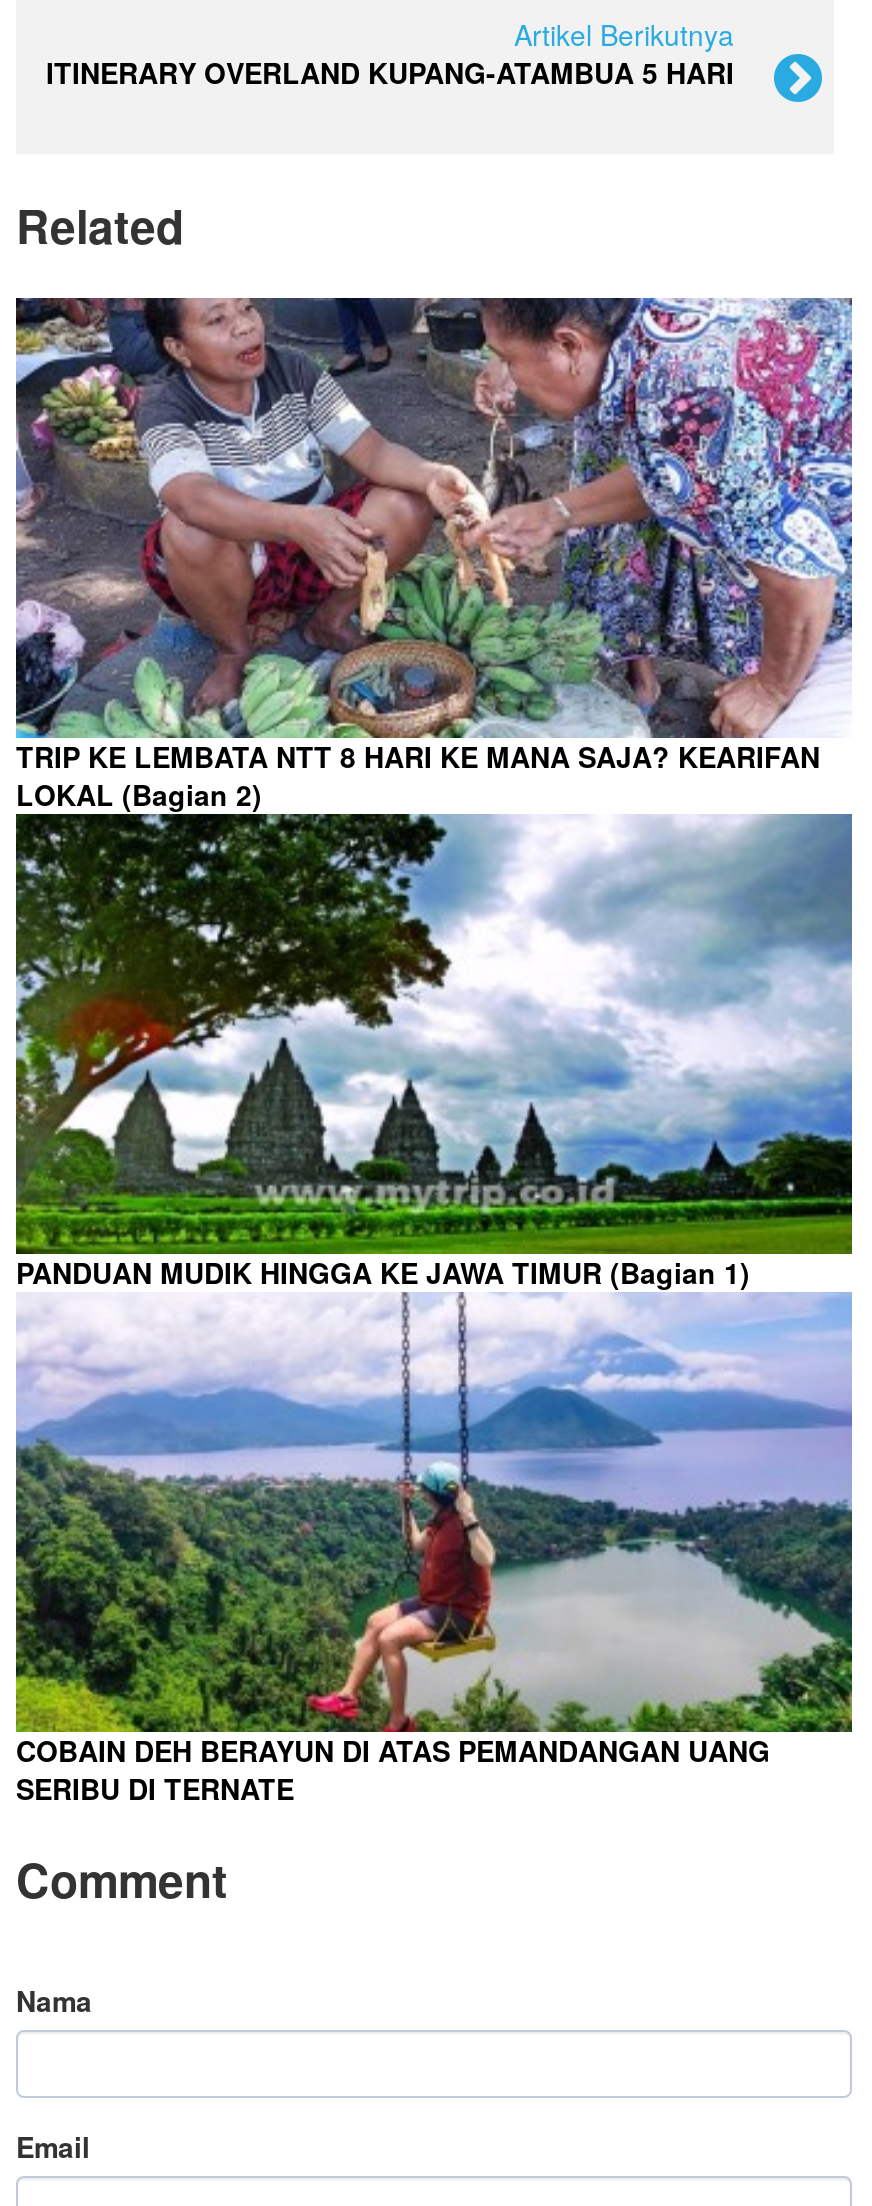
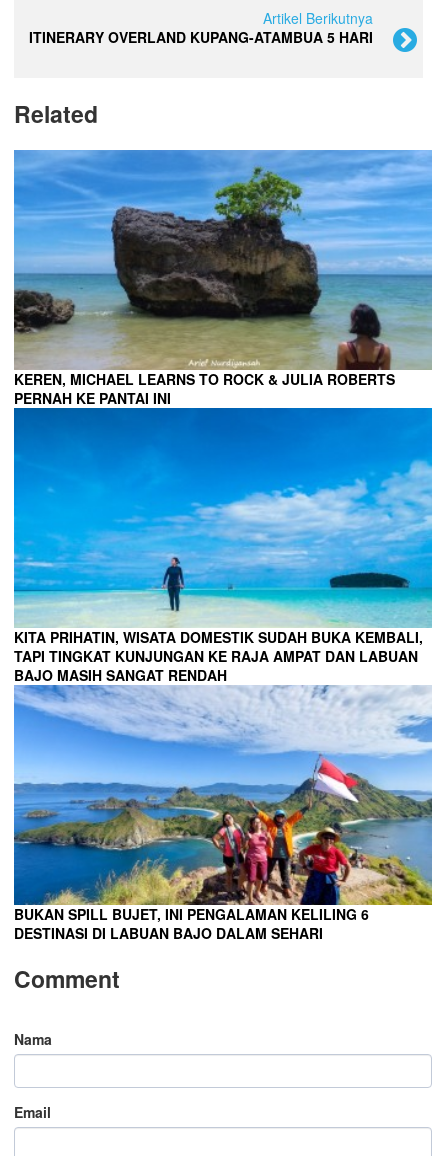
- [image]
- TRIP KE LEMBATA NTT 8 HARI KE MANA SAJA? KEARIFAN
- LOKAL (Bagian 2)
+ [image]
+ KEREN, MICHAEL LEARNS TO ROCK & JULIA ROBERTS
+ PERNAH KE PANTAI INI

- [image]
+ [image]

- PANDUAN MUDIK HINGGA KE JAWA TIMUR (Bagian 1)
+ KITA PRIHATIN, WISATA DOMESTIK SUDAH BUKA KEMBALI,
+ TAPI TINGKAT KUNJUNGAN KE RAJA AMPAT DAN LABUAN
+ BAJO MASIH SANGAT RENDAH

- [image]
- COBAIN DEH BERAYUN DI ATAS PEMANDANGAN UANG
- SERIBU DI TERNATE
+ [image]
+ BUKAN SPILL BUJET, INI PENGALAMAN KELILING 6
+ DESTINASI DI LABUAN BAJO DALAM SEHARI
